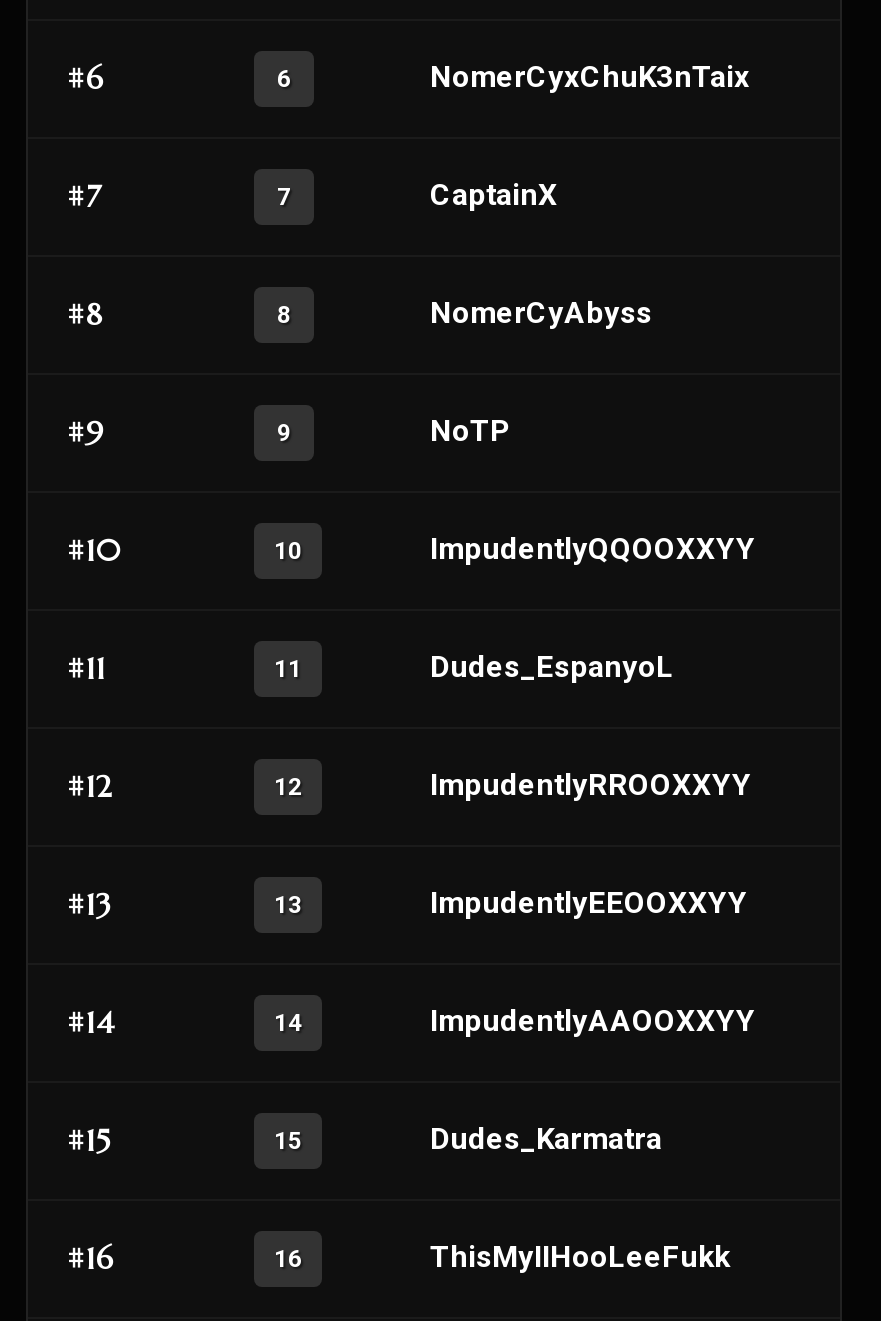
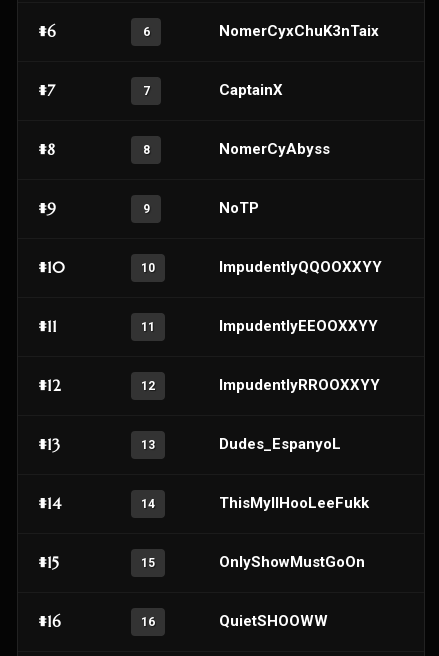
moved down: Dudes_EspanyoL

moved up: ImpudentlyEEOOXXYY

- ImpudentlyAAOOXXYY

- Dudes_Karmatra
+ OnlyShowMustGoOn

moved up: ThisMyIIHooLeeFukk

+ QuietSHOOWW
